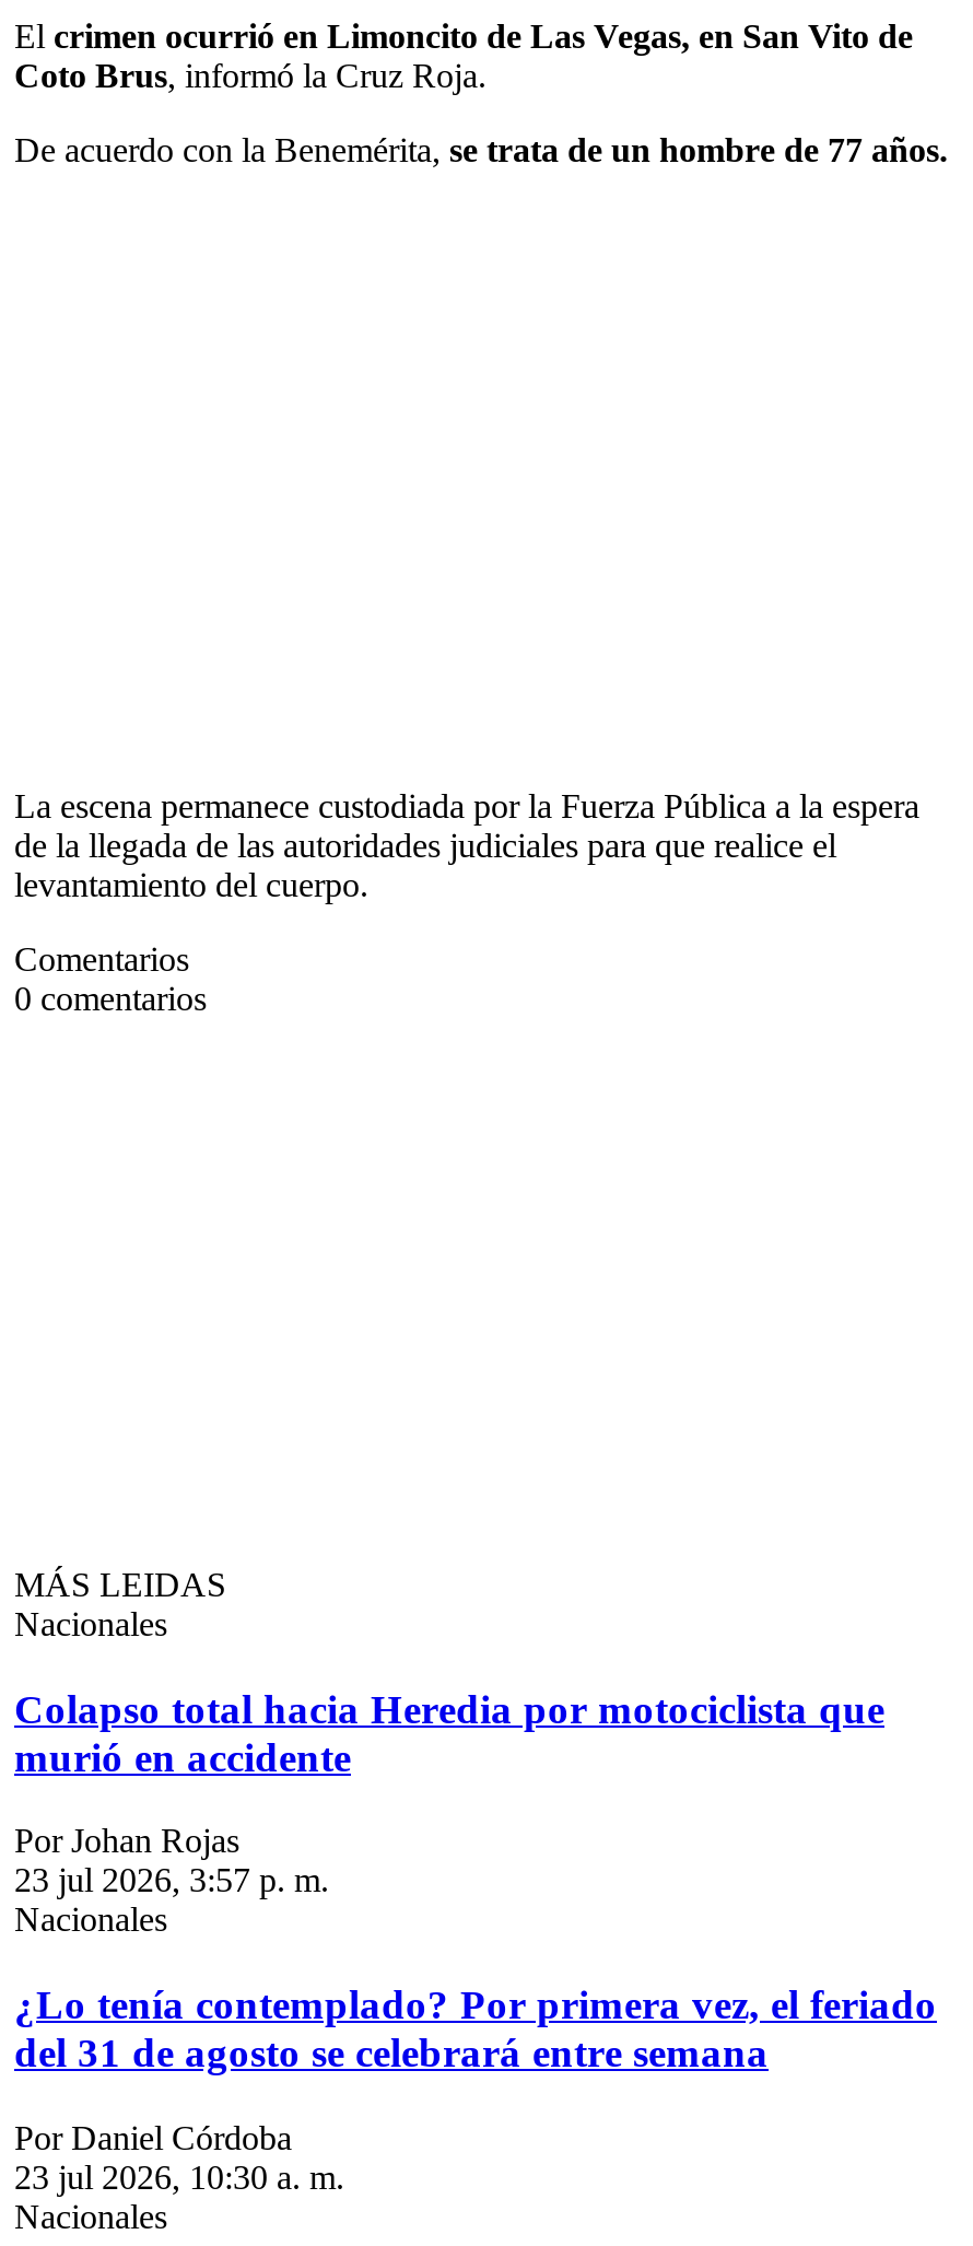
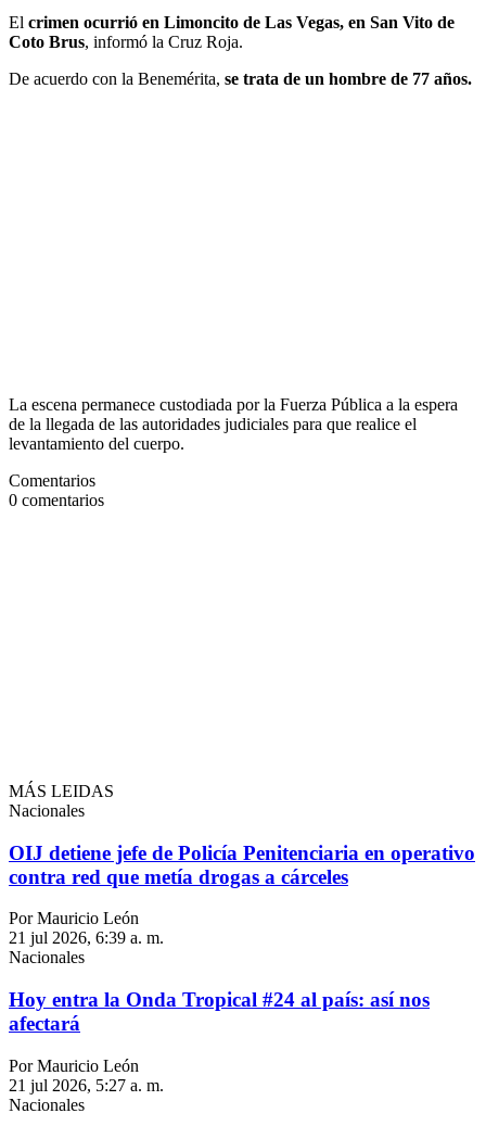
- Colapso total hacia Heredia por motociclista que
- murió en accidente
+ OIJ detiene jefe de Policía Penitenciaria en operativo
+ contra red que metía drogas a cárceles

- Por Johan Rojas
- 23 jul 2026, 3:57 p. m.
+ Por Mauricio León
+ 21 jul 2026, 6:39 a. m.

- ¿Lo tenía contemplado? Por primera vez, el feriado
- del 31 de agosto se celebrará entre semana
+ Hoy entra la Onda Tropical #24 al país: así nos
+ afectará

- Por Daniel Córdoba
- 23 jul 2026, 10:30 a. m.
+ Por Mauricio León
+ 21 jul 2026, 5:27 a. m.
